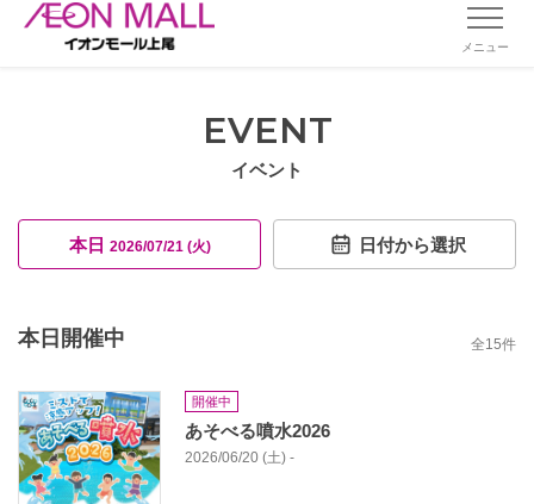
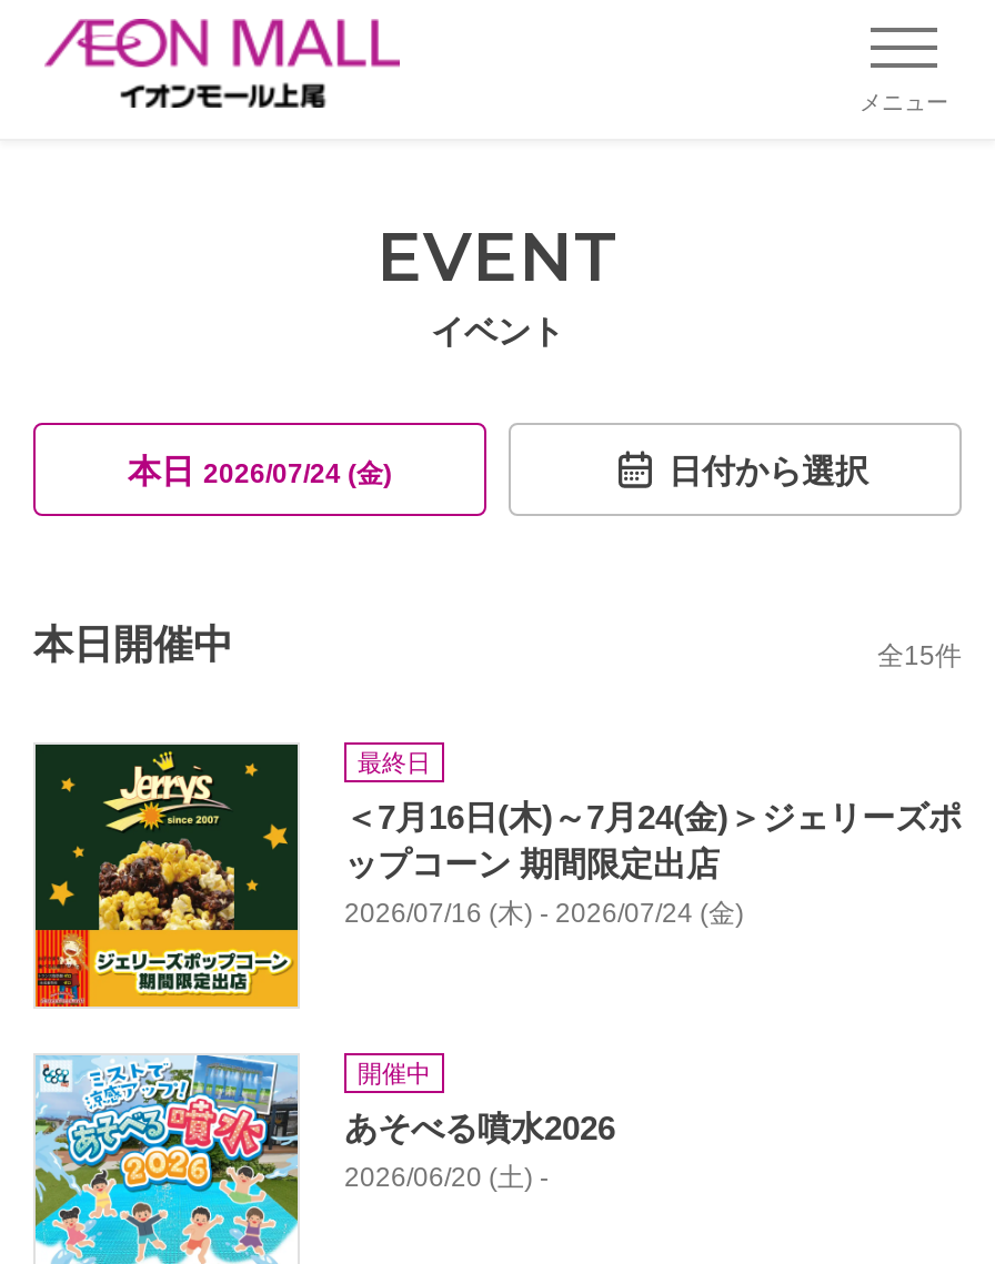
- 本日2026/07/21 (火)
+ 本日2026/07/24 (金)

+ [image]
+ 最終日
+ ＜7月16日(木)～7月24(金)＞ジェリーズポ
+ ップコーン 期間限定出店
+ 2026/07/16 (木) - 2026/07/24 (金)
